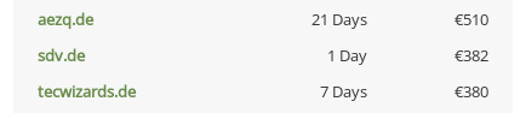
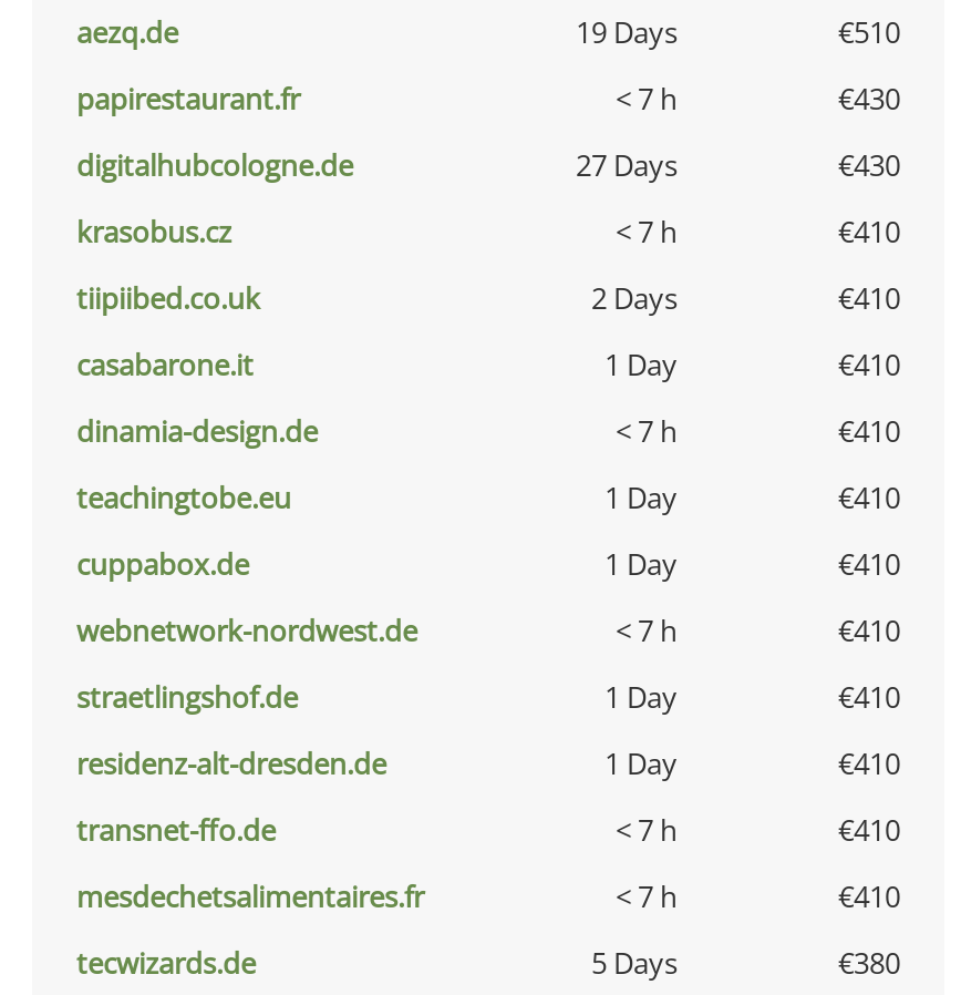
- 21 Days
+ 19 Days

- sdv.de
+ papirestaurant.fr
+ < 7 h
+ €430
+ digitalhubcologne.de
+ 27 Days
+ €430
+ krasobus.cz
+ < 7 h
+ €410
+ tiipiibed.co.uk
+ 2 Days
+ €410
+ casabarone.it

- €382
+ €410
+ dinamia-design.de
+ < 7 h
+ €410
+ teachingtobe.eu
+ 1 Day
+ €410
+ cuppabox.de
+ 1 Day
+ €410
+ webnetwork-nordwest.de
+ < 7 h
+ €410
+ straetlingshof.de
+ 1 Day
+ €410
+ residenz-alt-dresden.de
+ 1 Day
+ €410
+ transnet-ffo.de
+ < 7 h
+ €410
+ mesdechetsalimentaires.fr
+ < 7 h
+ €410

- 7 Days
+ 5 Days
